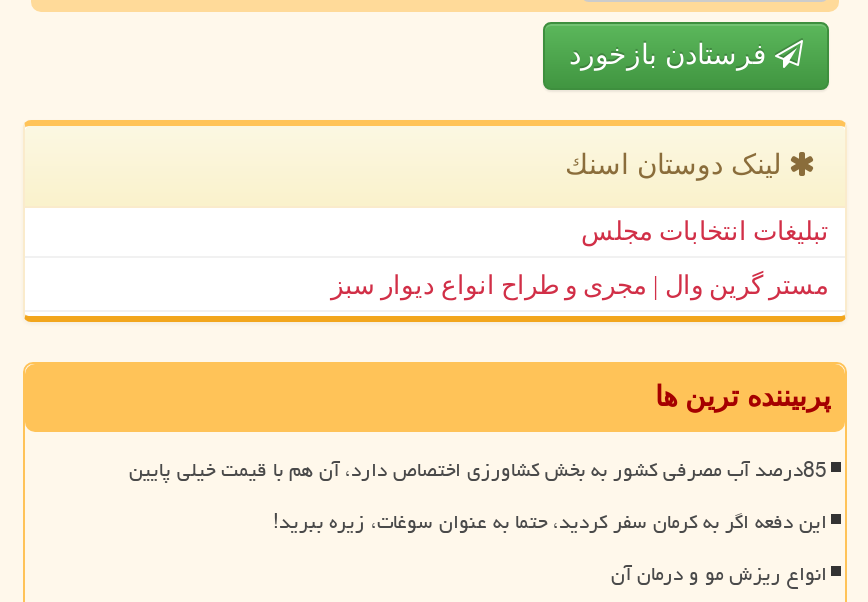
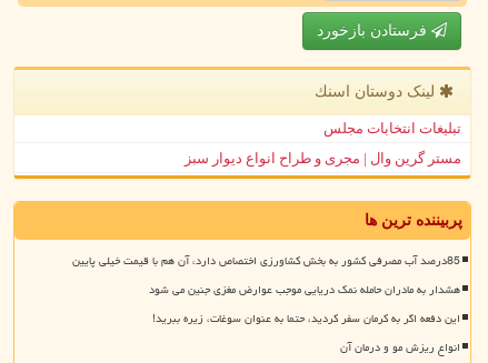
+ هشدار به مادران حامله نمک دریایی موجب عوارض مغزی جنین می شود
